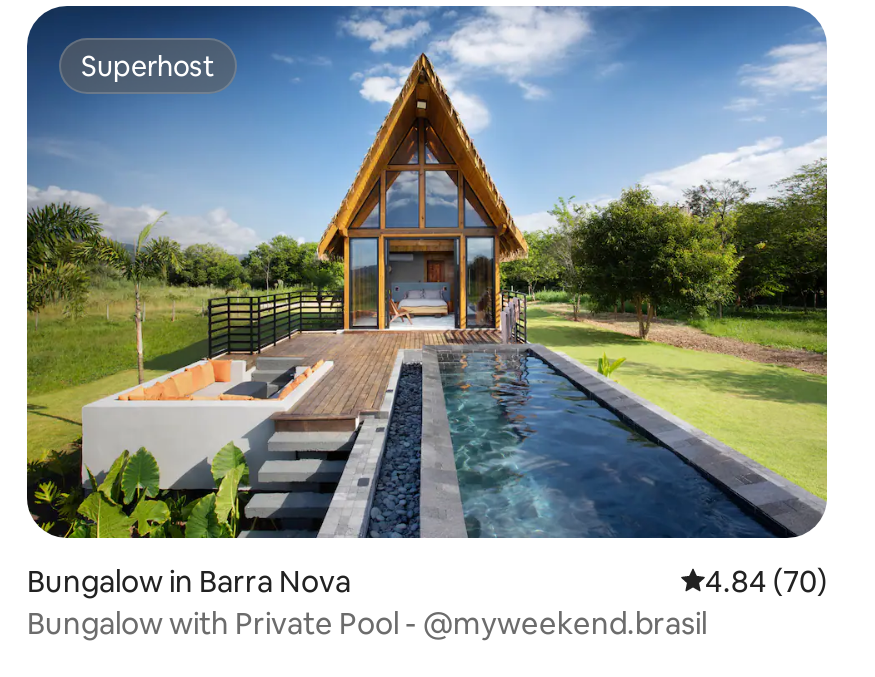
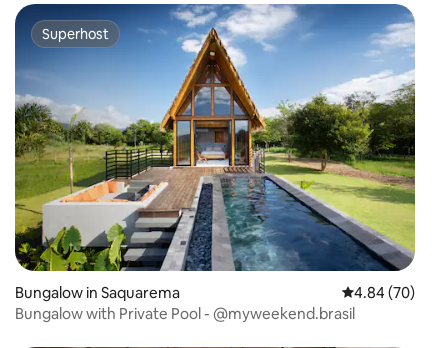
- Bungalow in Barra Nova
+ Bungalow in Saquarema
